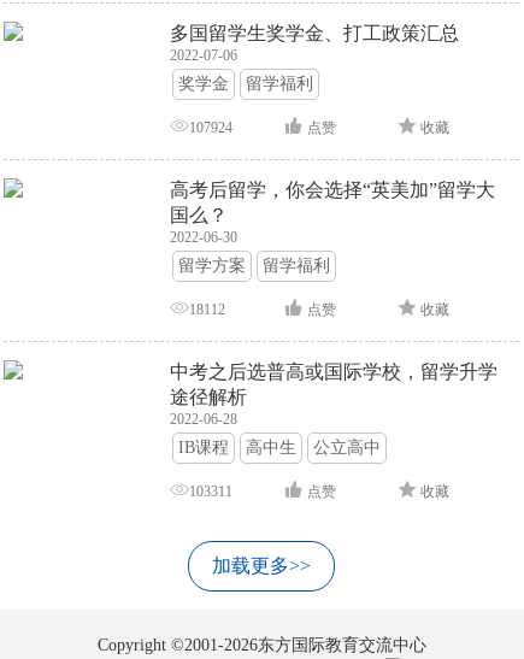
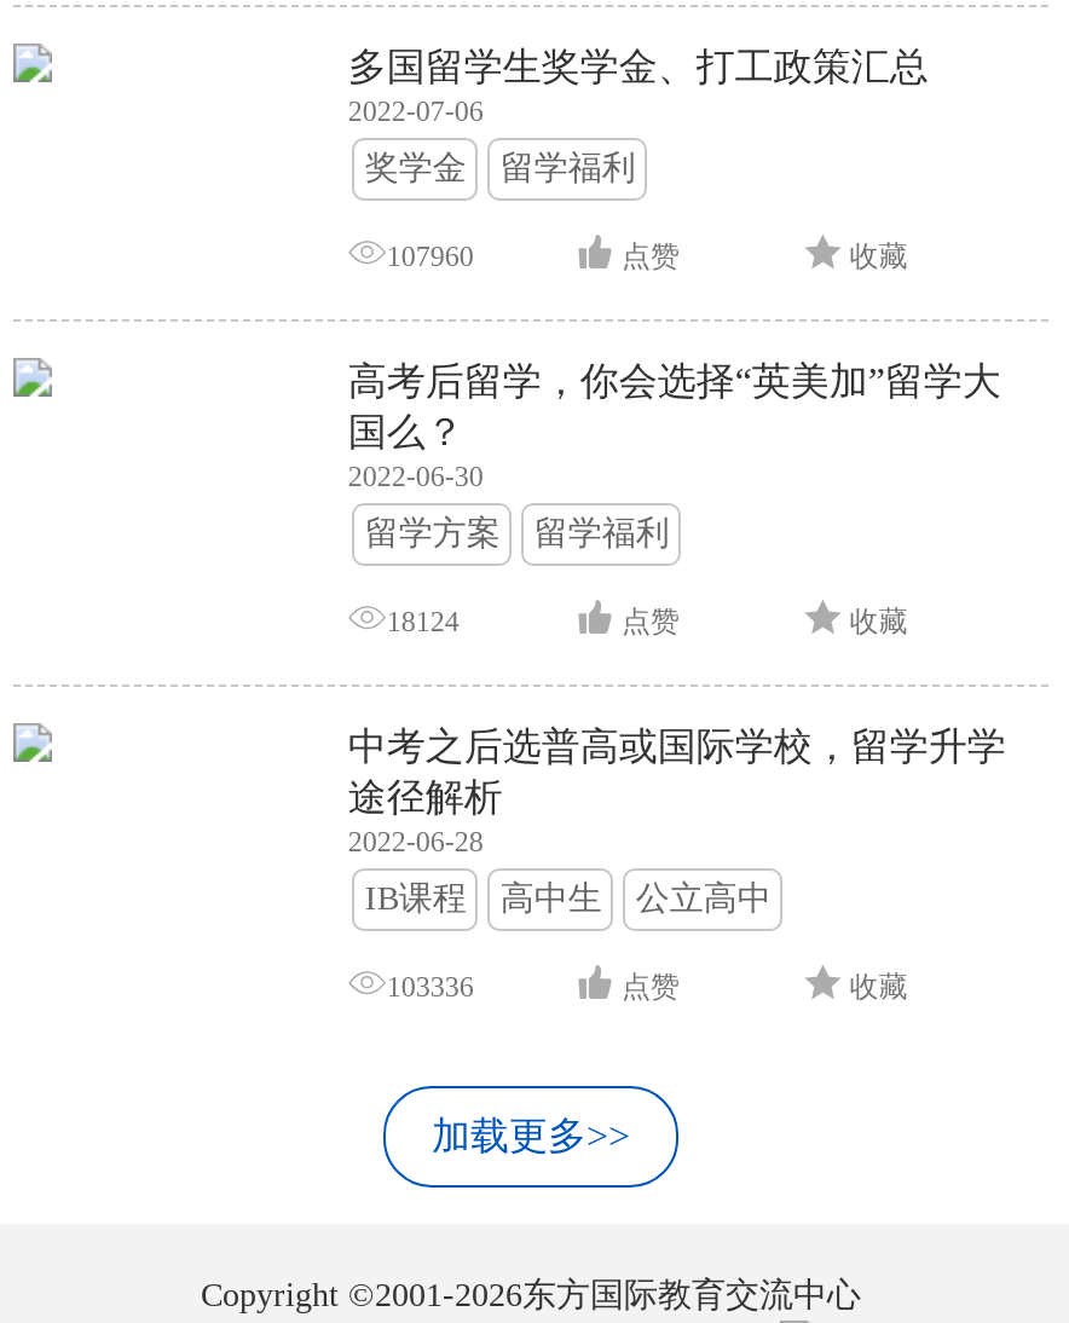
- 107924
+ 107960

- 18112
+ 18124

- 103311
+ 103336
